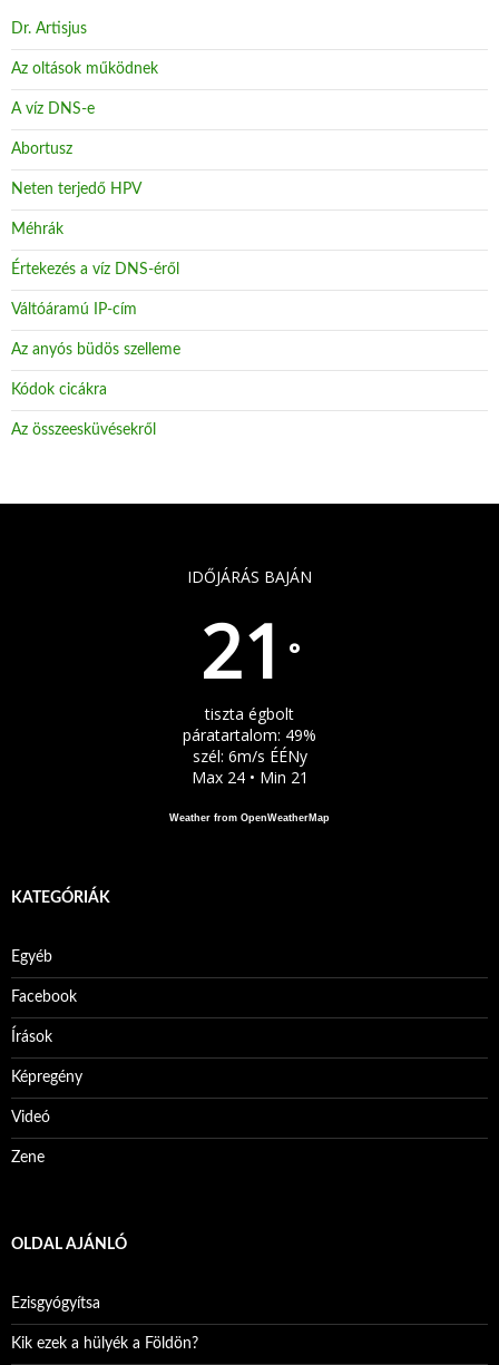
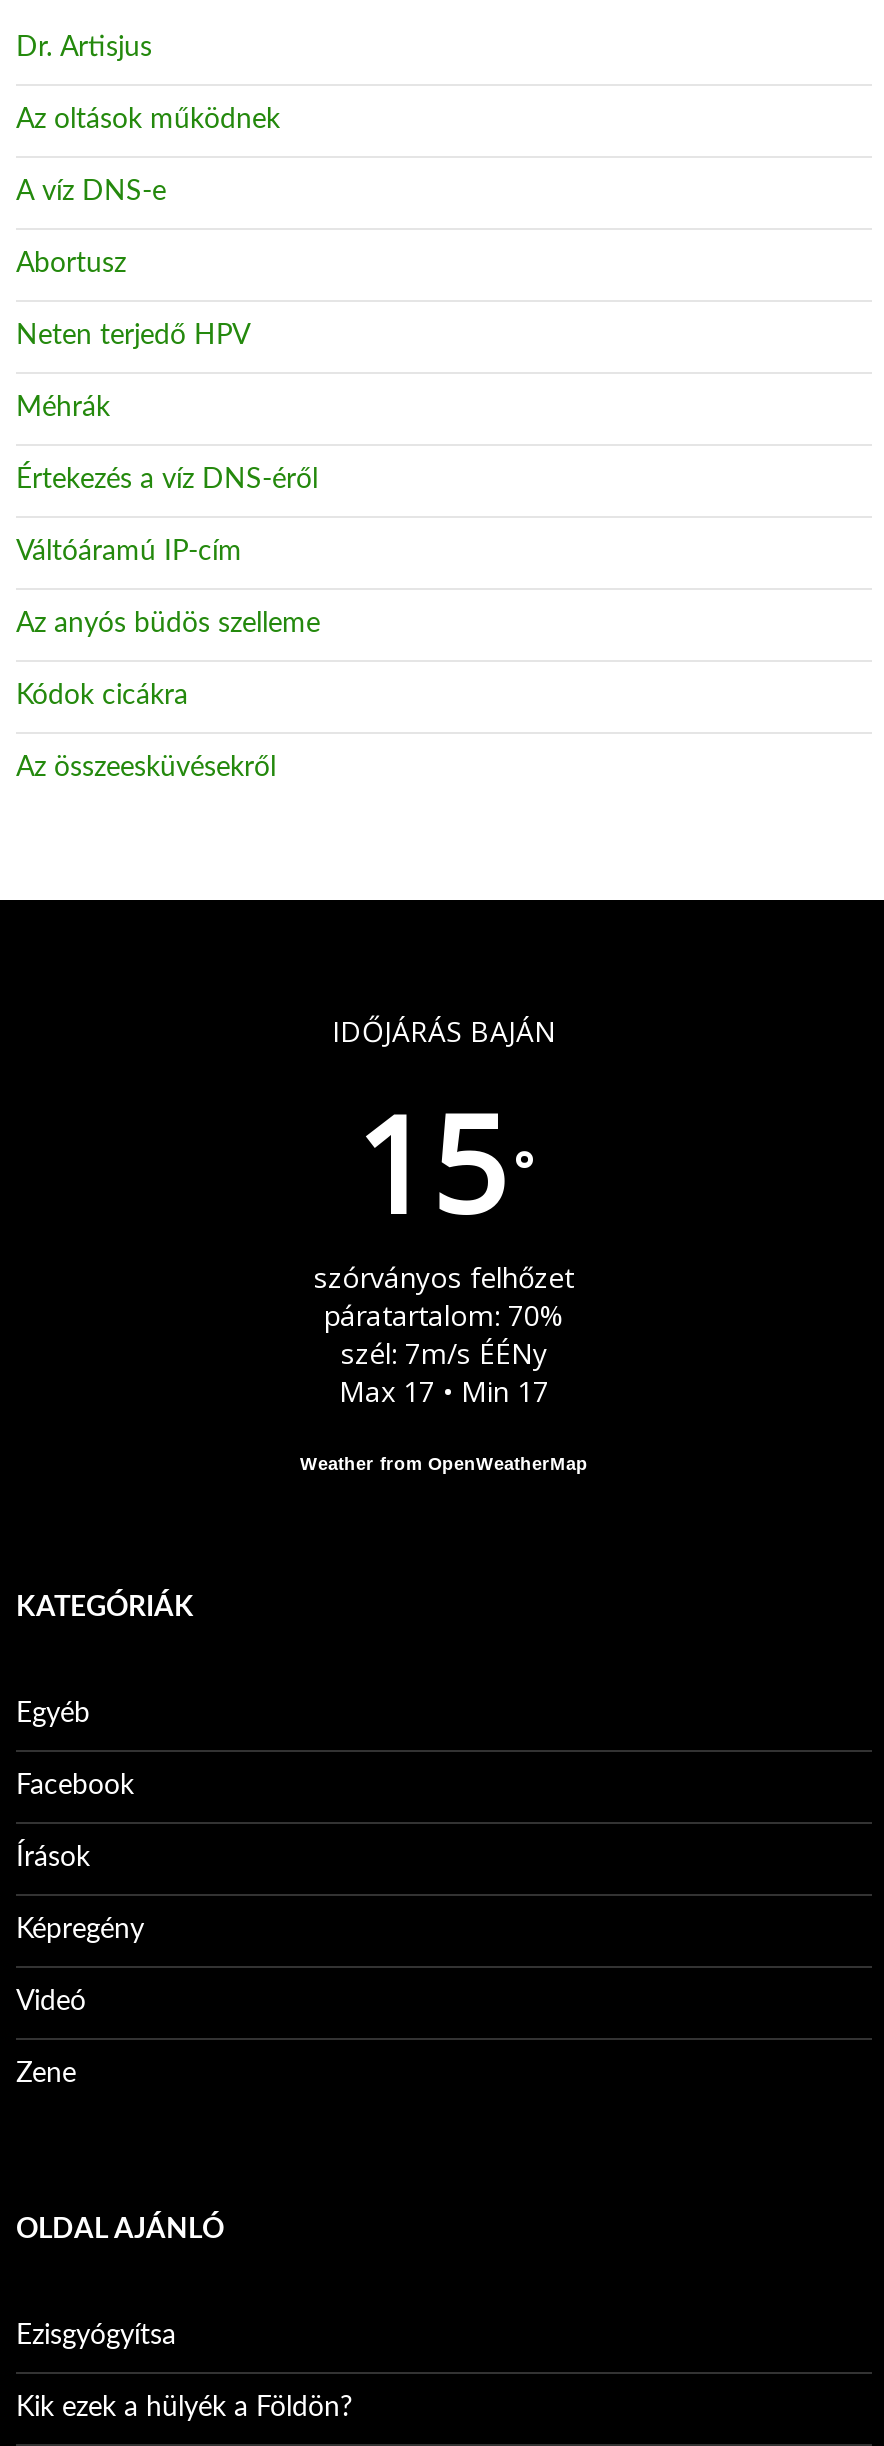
- 21 °
- tiszta égbolt
- páratartalom: 49%
- szél: 6m/s ÉÉNy
- Max 24 • Min 21
+ 15 °
+ szórványos felhőzet
+ páratartalom: 70%
+ szél: 7m/s ÉÉNy
+ Max 17 • Min 17
